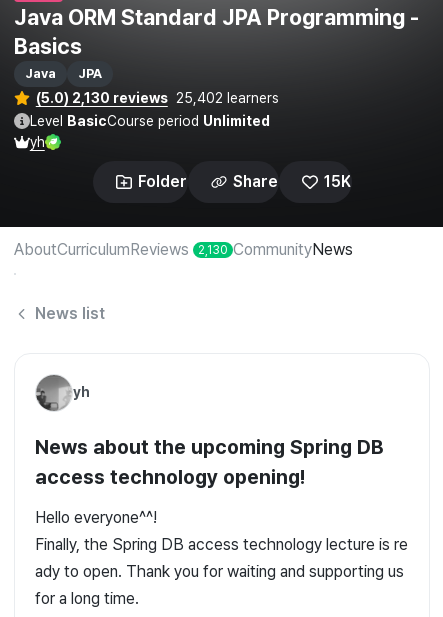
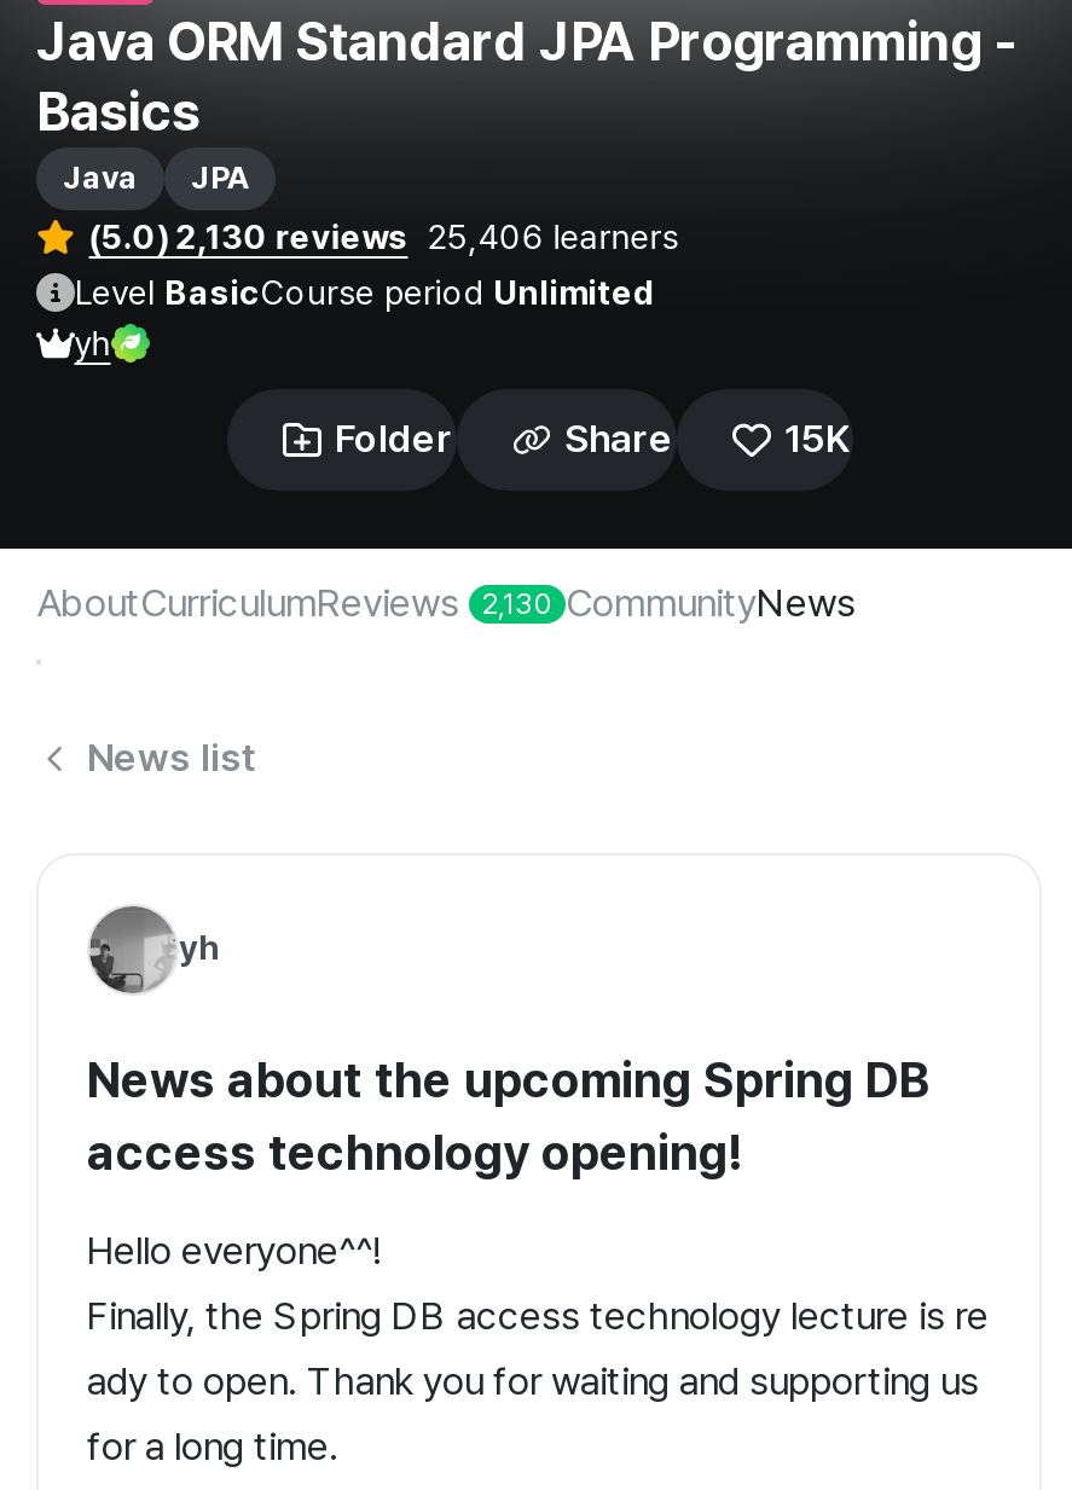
- (5.0) 2,130 reviews 25,402 learners
+ (5.0) 2,130 reviews 25,406 learners
